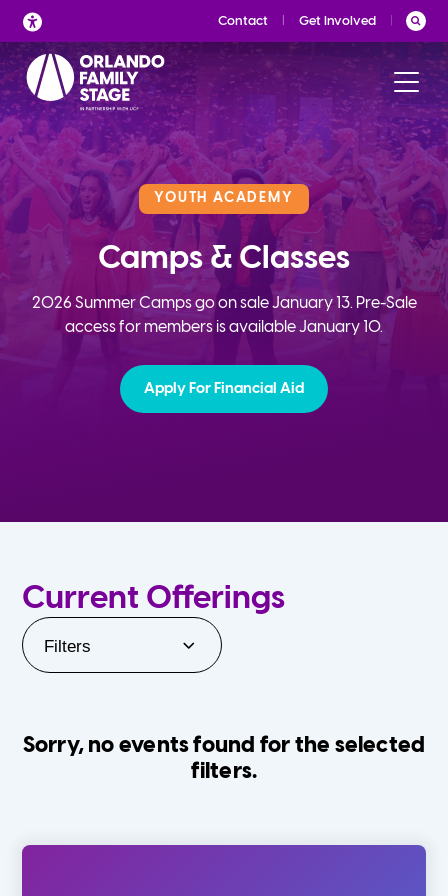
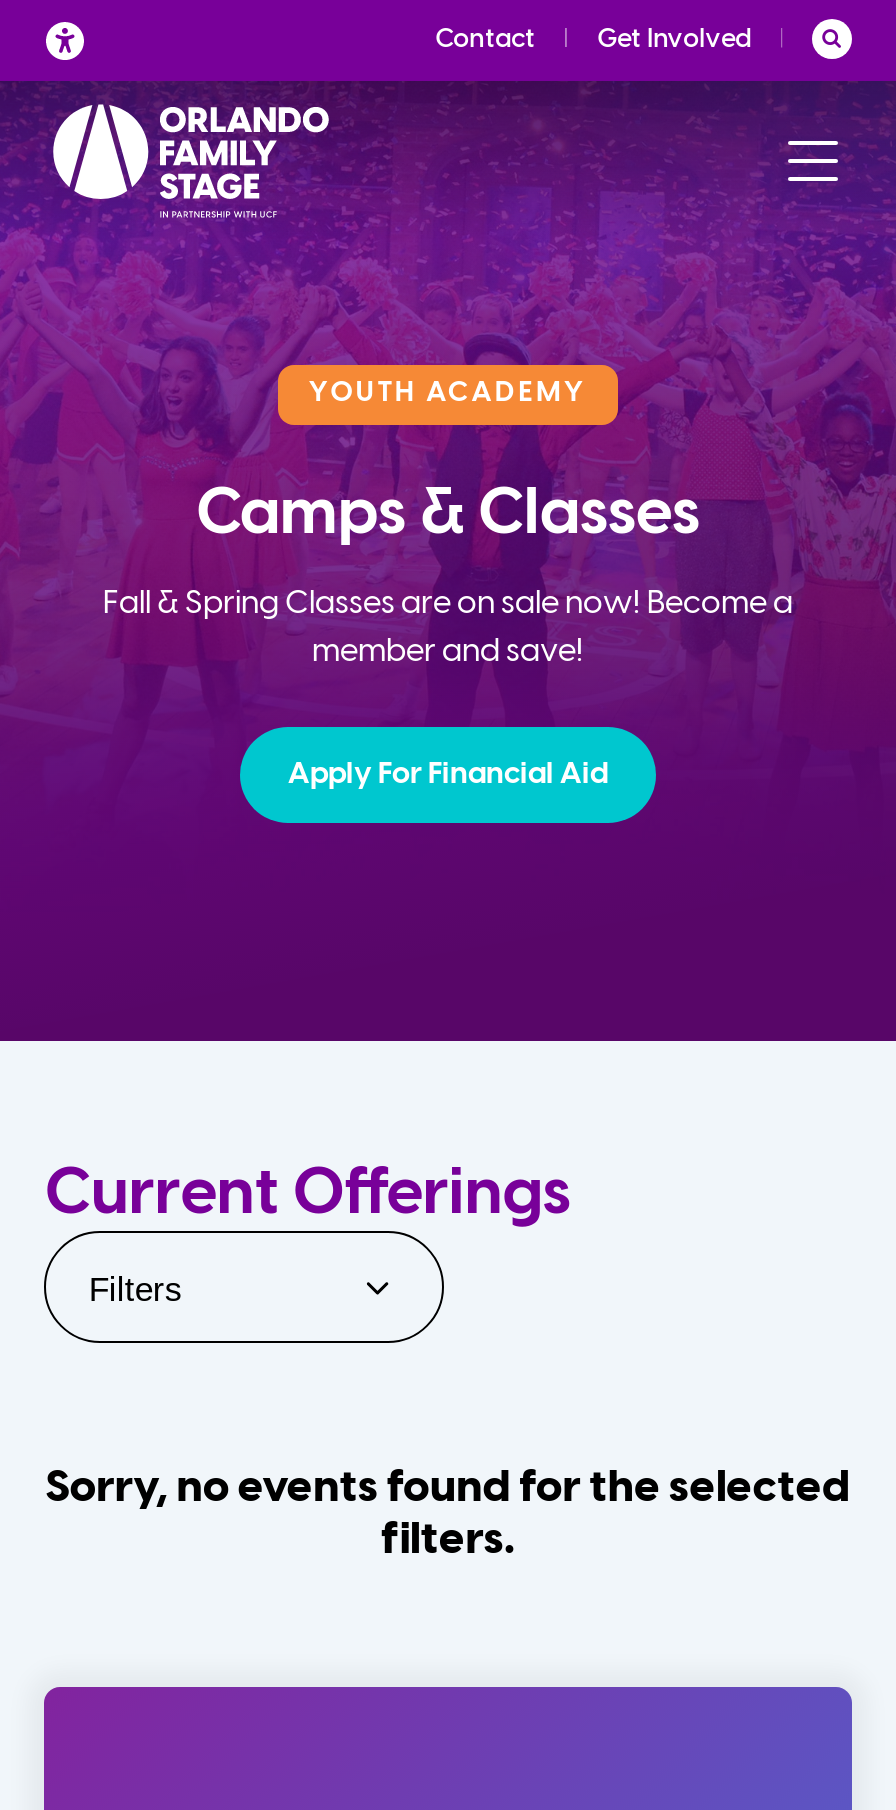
- 2026 Summer Camps go on sale January 13. Pre-Sale
- access for members is available January 10.
+ Fall & Spring Classes are on sale now! Become a
+ member and save!
